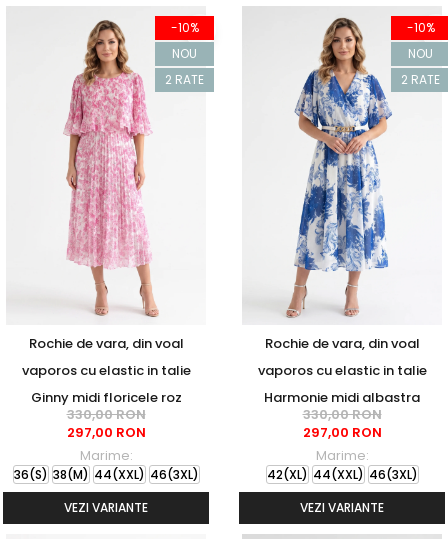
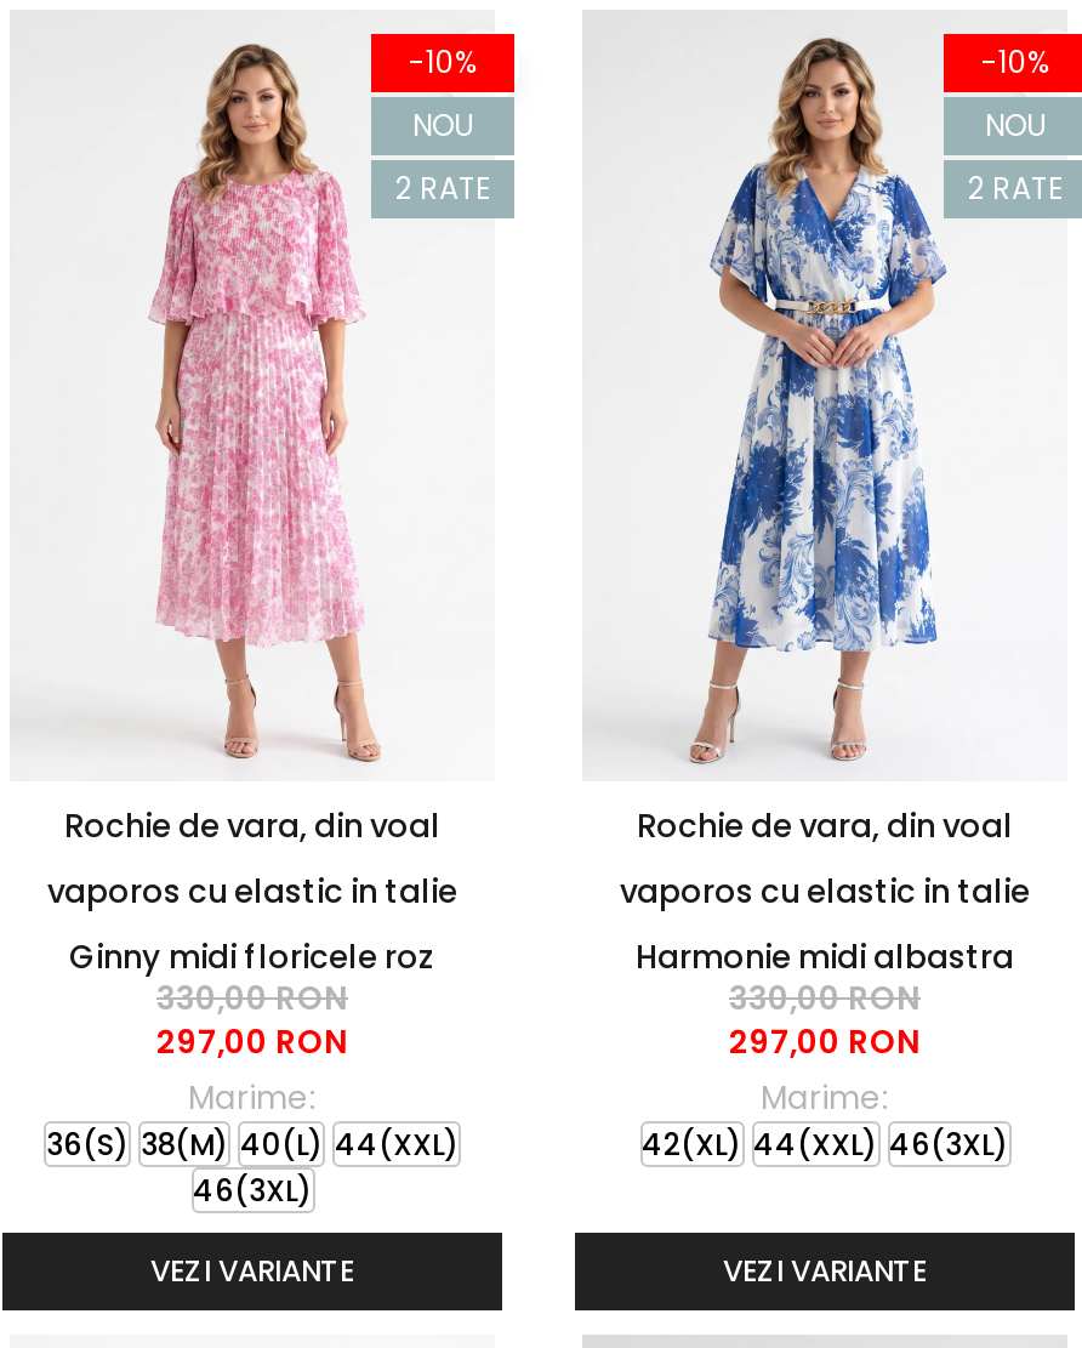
- 36(S) 38(M) 44(XXL) 46(3XL)
+ 36(S) 38(M) 40(L) 44(XXL)
+ 46(3XL)
